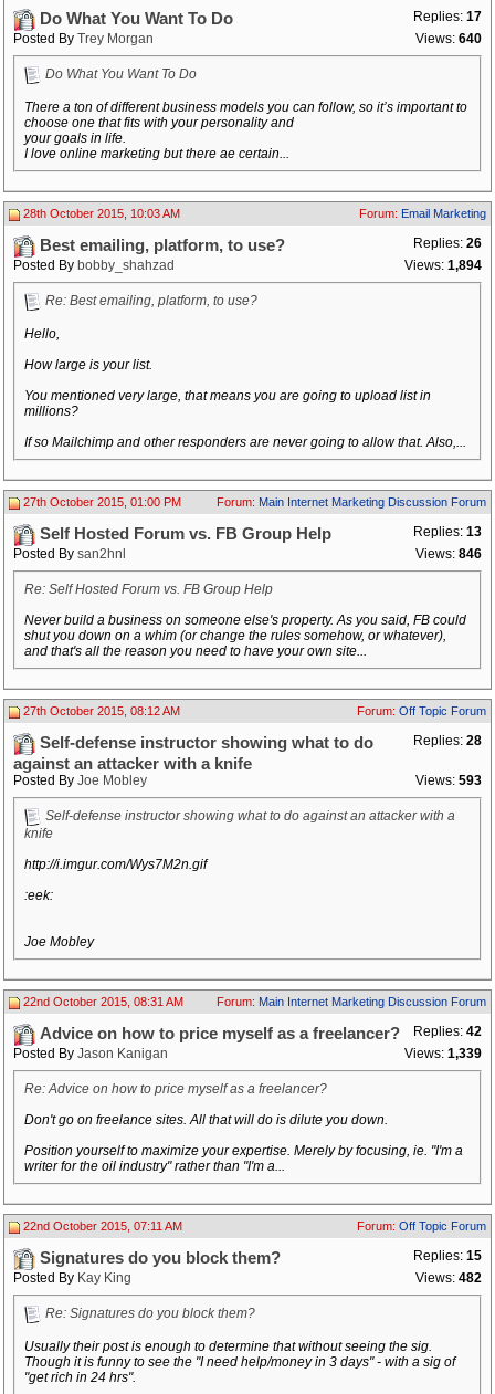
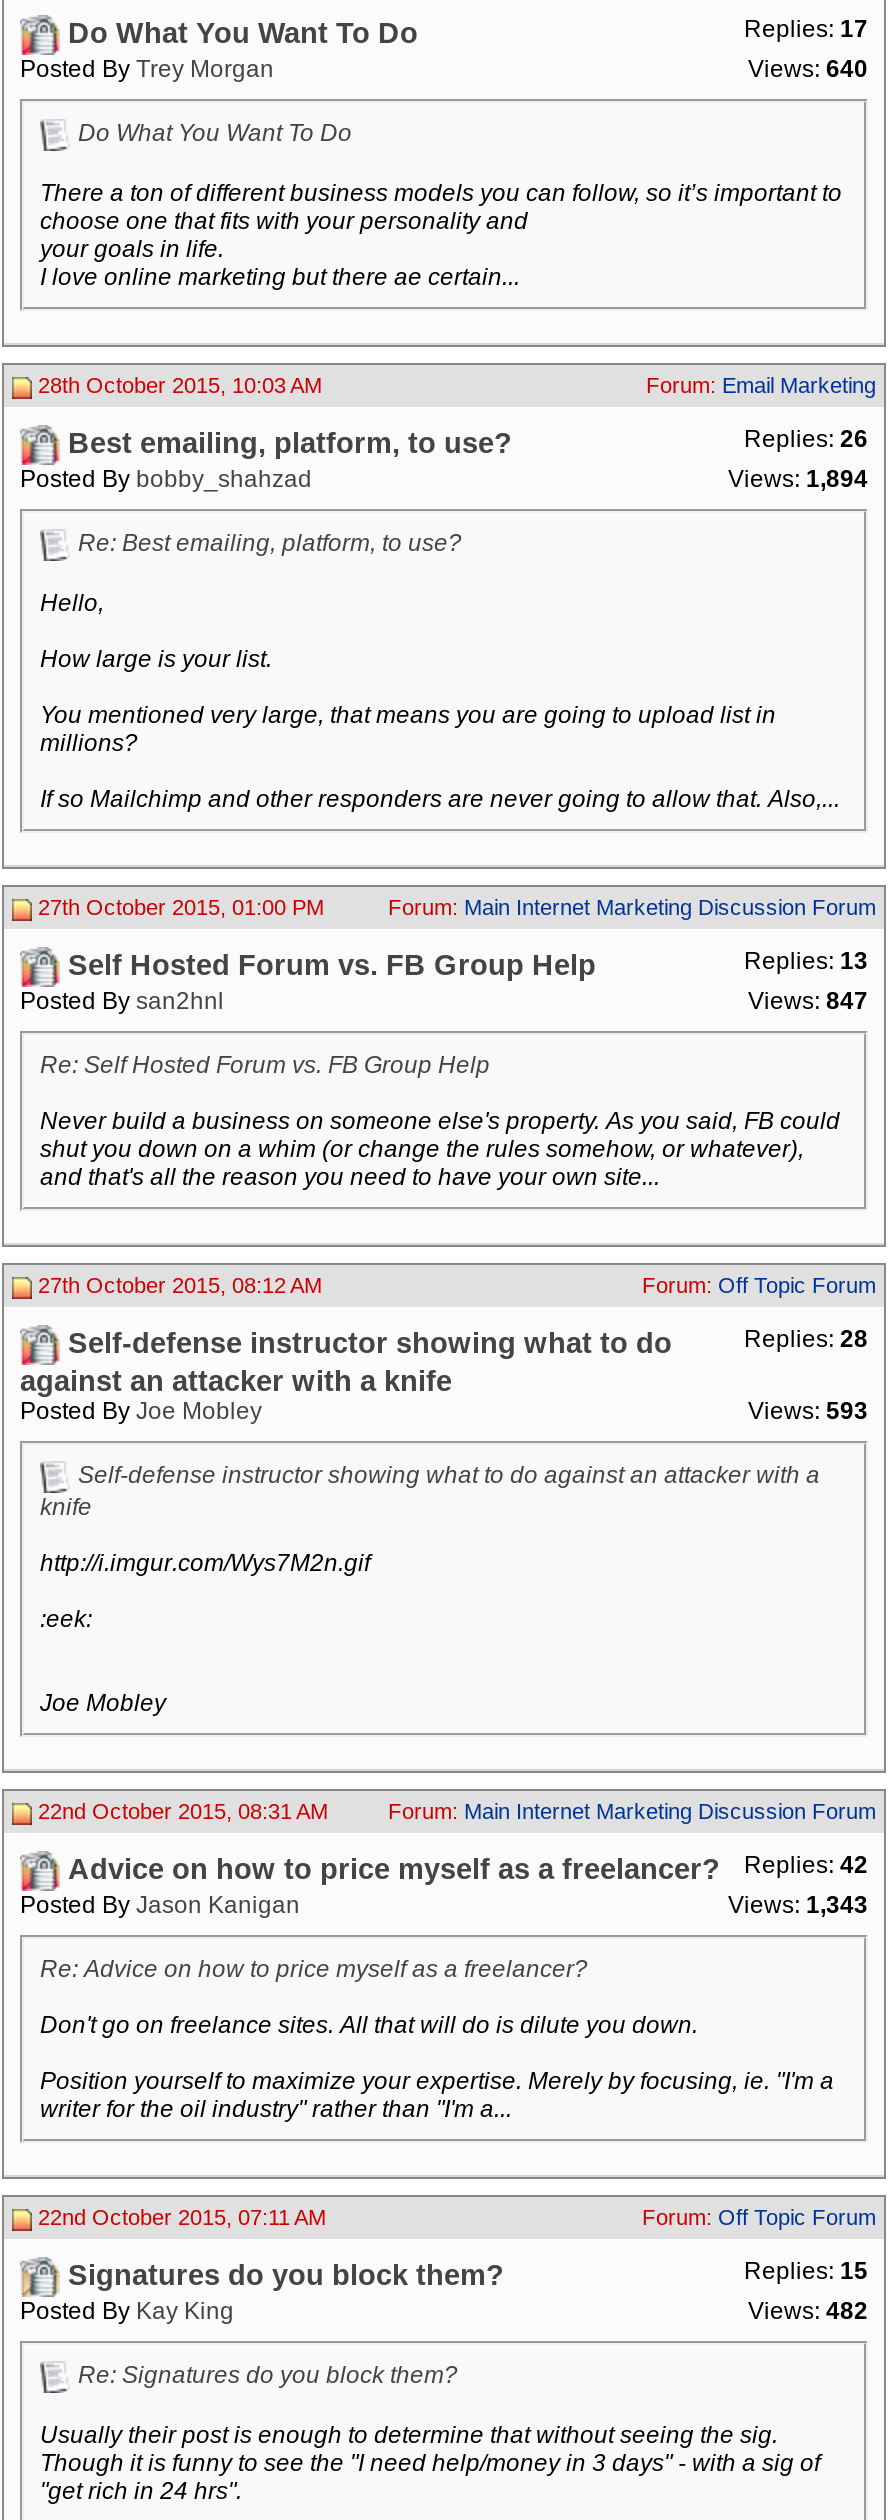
- Views: 846
+ Views: 847

- Views: 1,339
+ Views: 1,343
